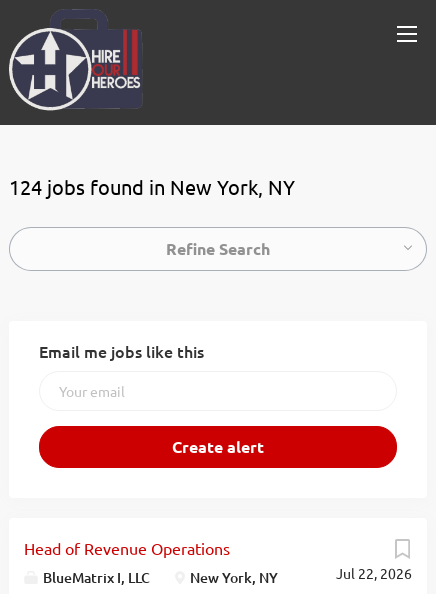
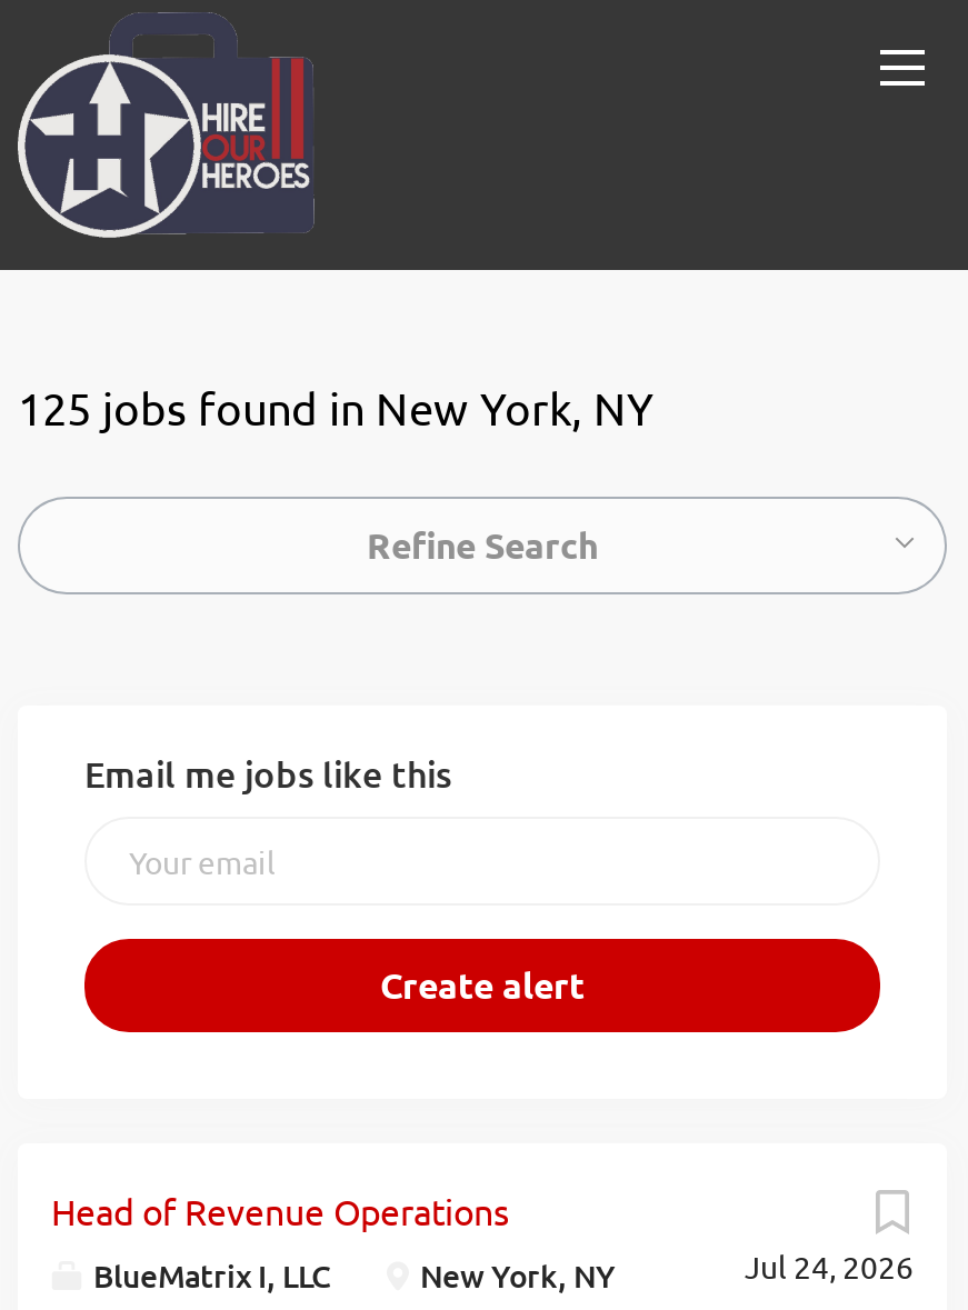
- 124 jobs found in New York, NY
+ 125 jobs found in New York, NY

- Jul 22, 2026
+ Jul 24, 2026
